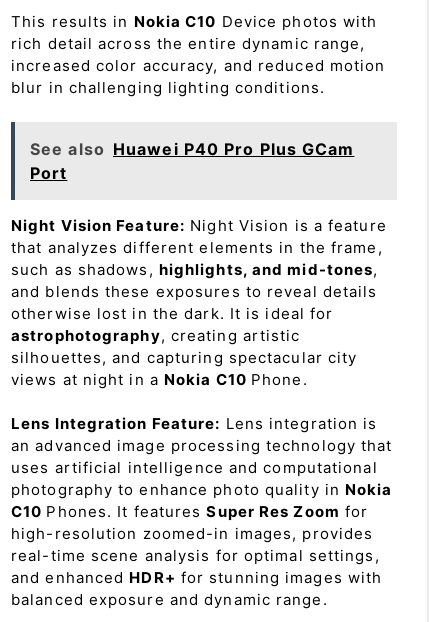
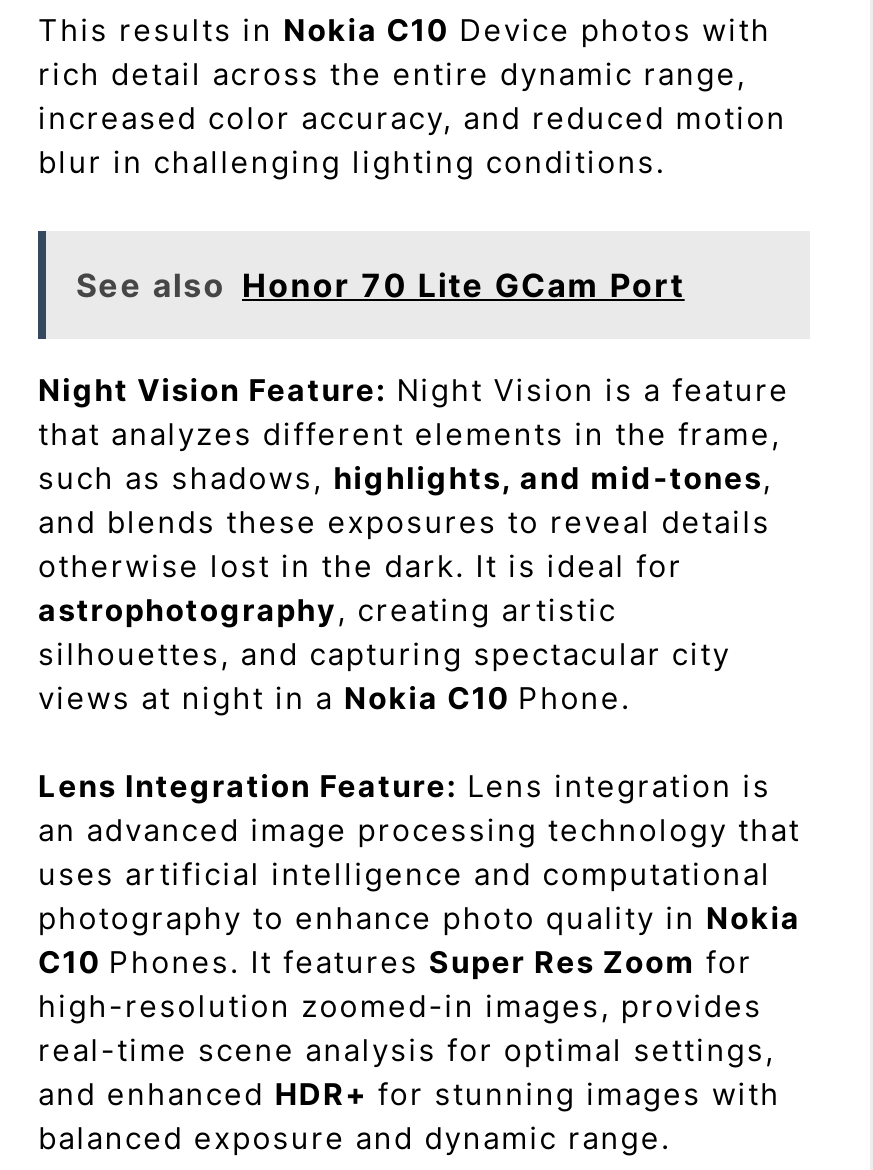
- See also Huawei P40 Pro Plus GCam
- Port
+ See also Honor 70 Lite GCam Port
